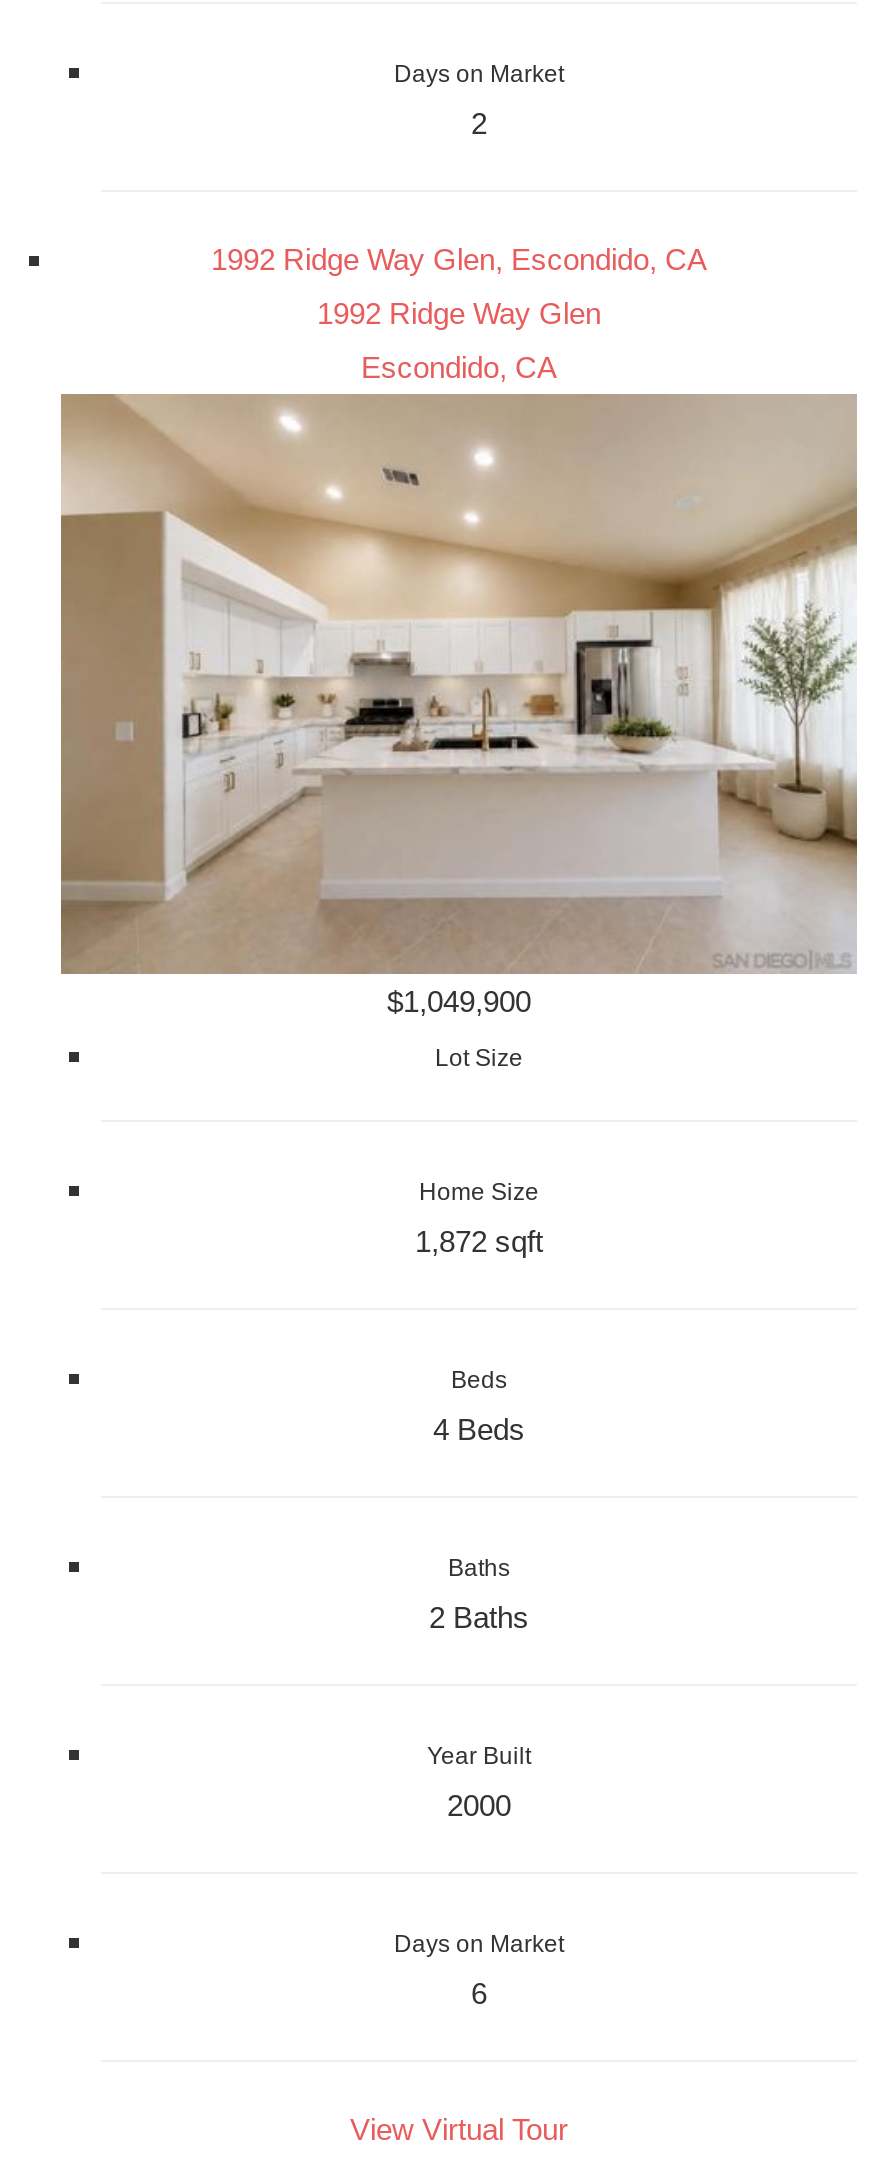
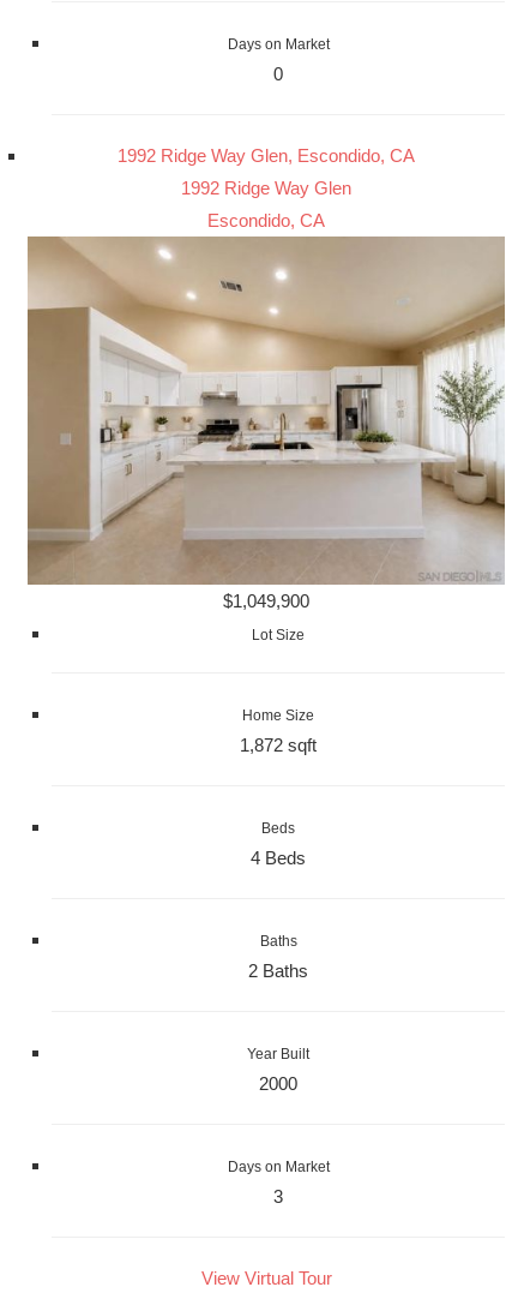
- 2
+ 0

- 6
+ 3
